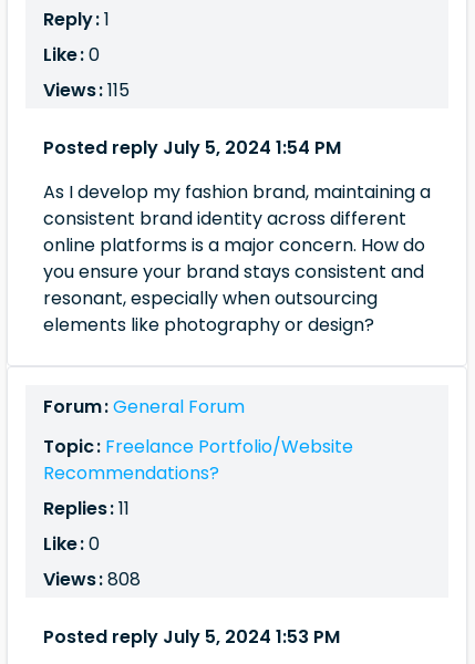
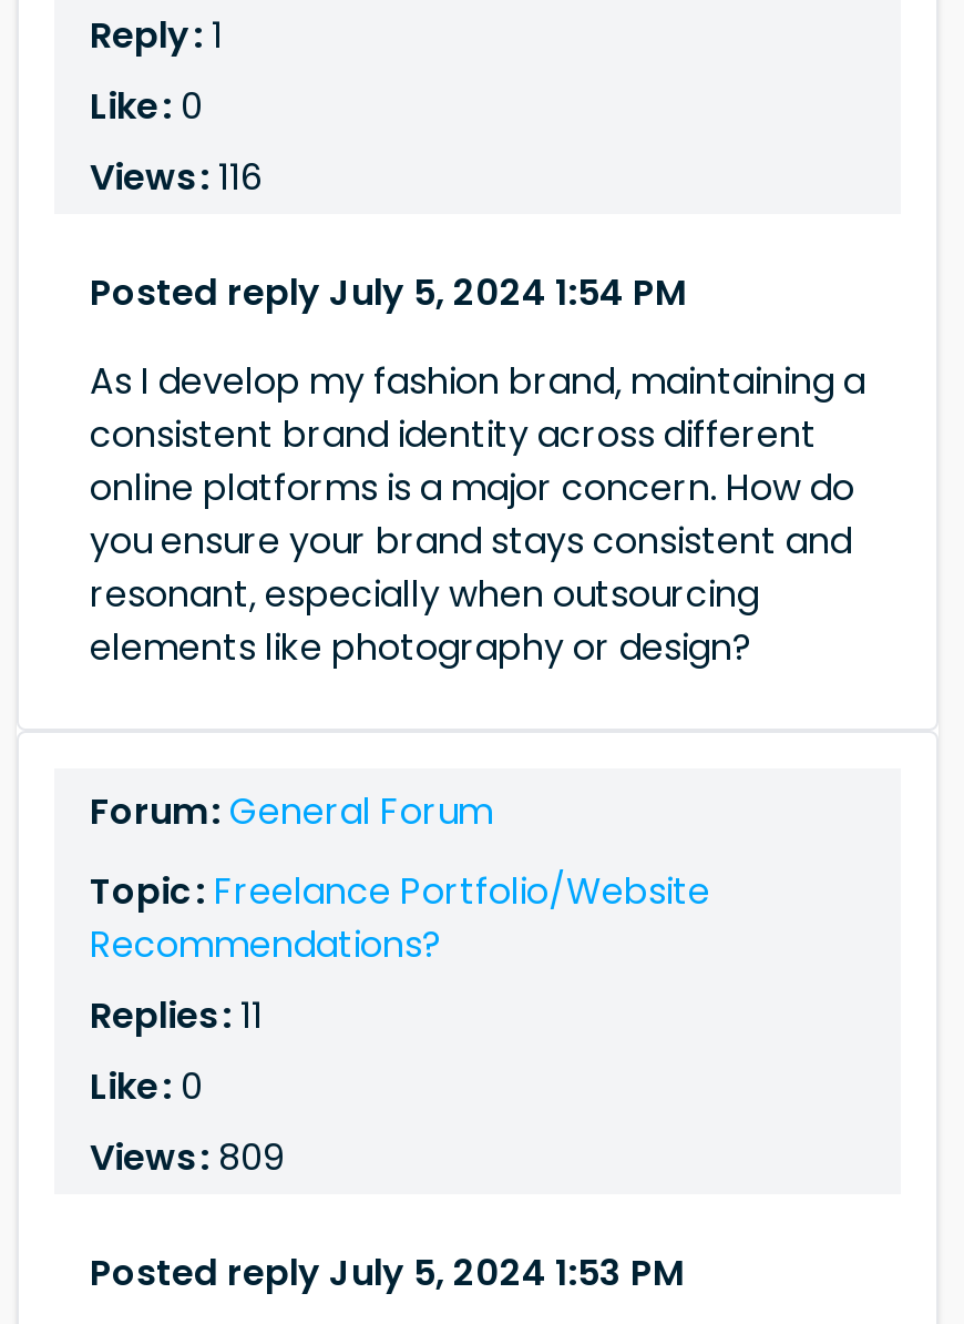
- Views : 115
+ Views : 116

- Views : 808
+ Views : 809
